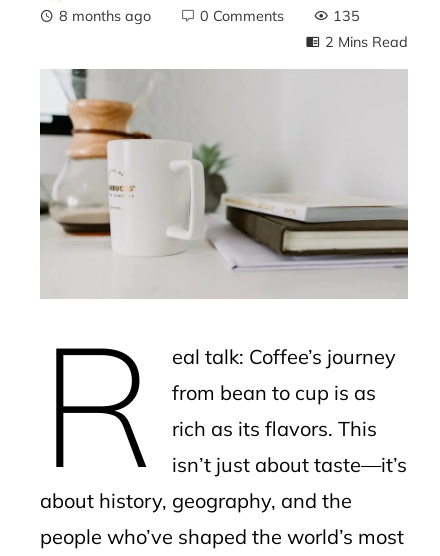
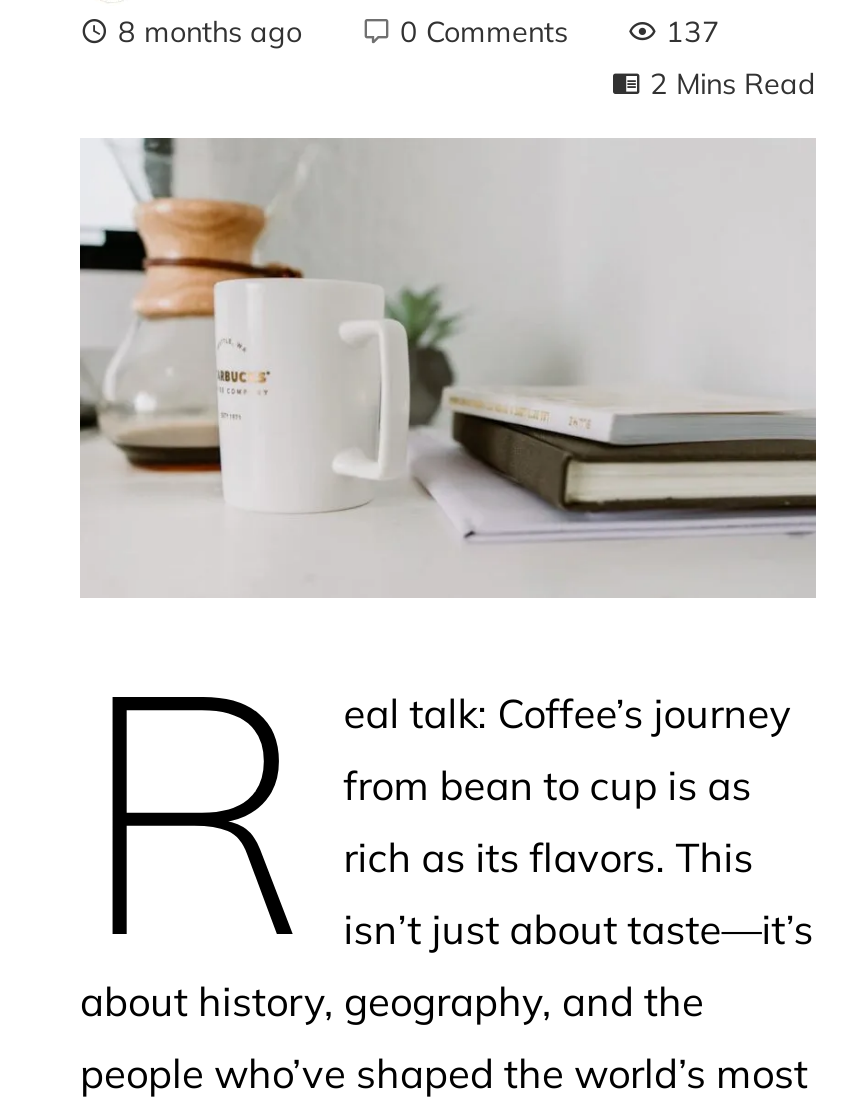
- 135
+ 137
